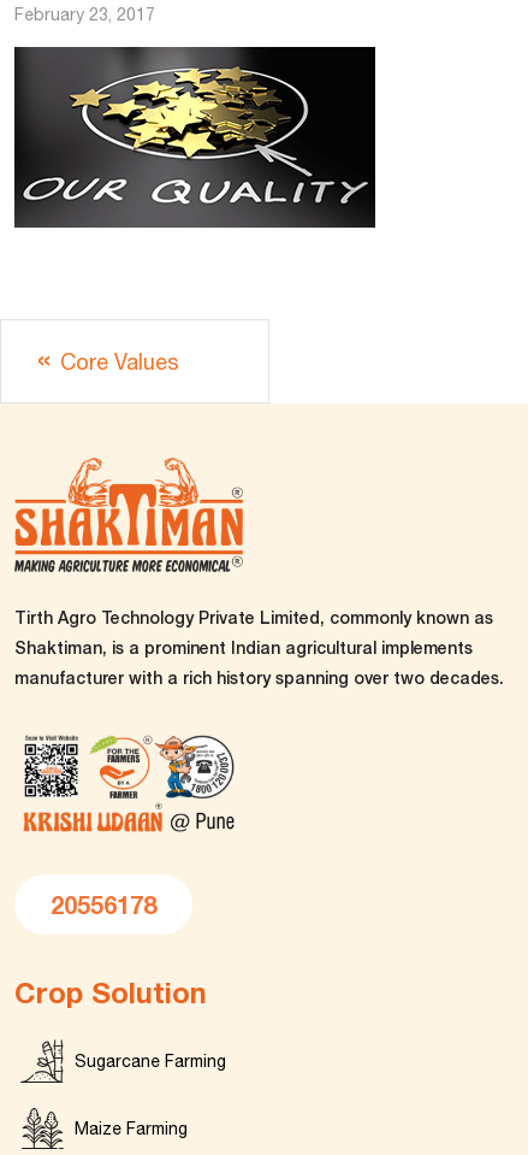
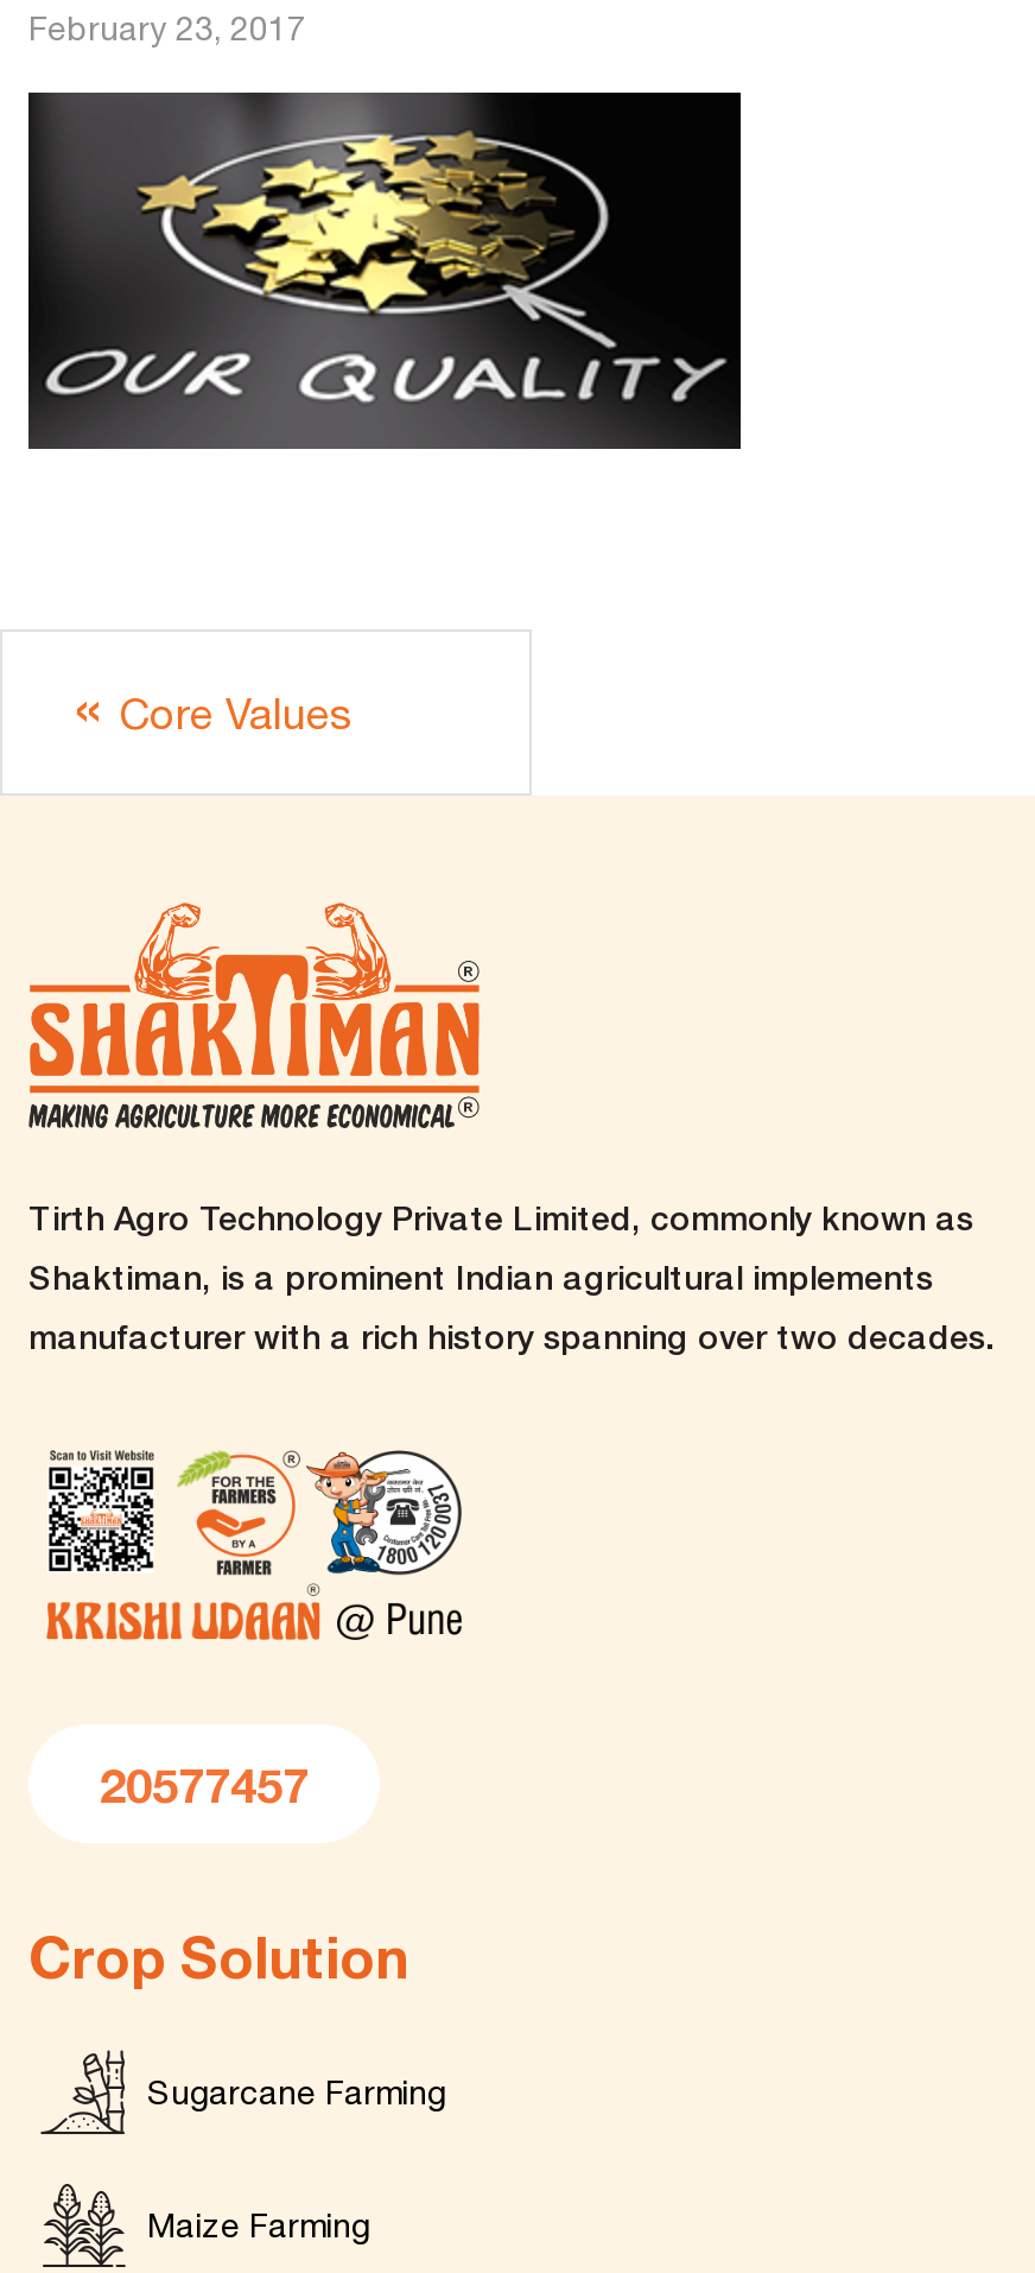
- 20556178
+ 20577457
